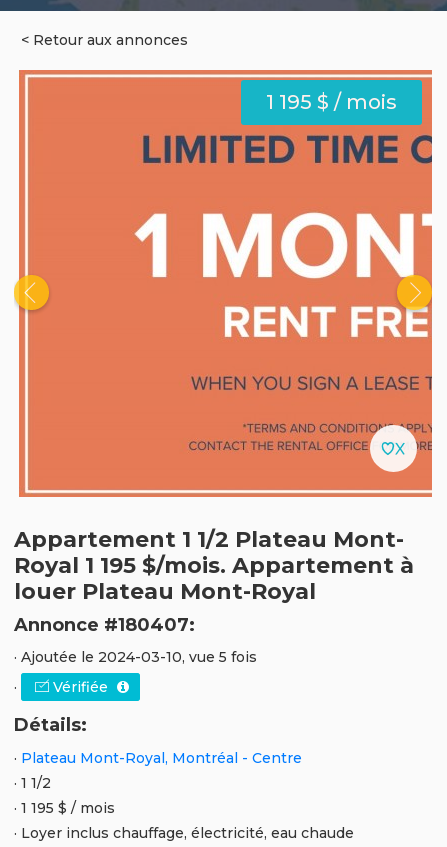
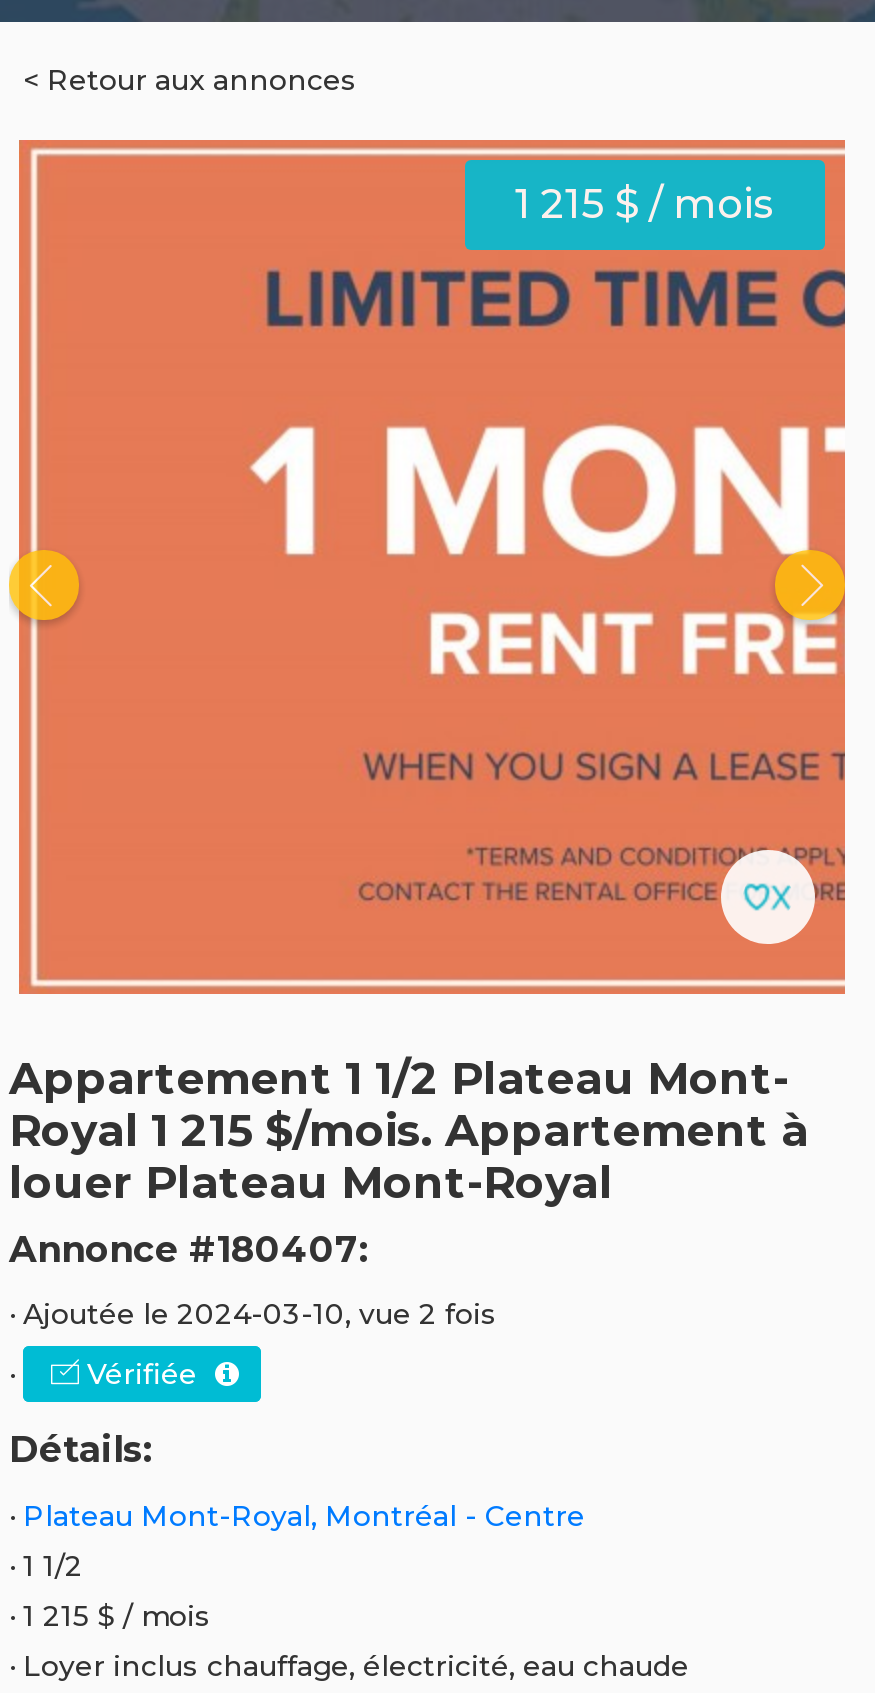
- 1 195 $ / mois
+ 1 215 $ / mois

- Royal 1 195 $/mois. Appartement à
+ Royal 1 215 $/mois. Appartement à

- · Ajoutée le 2024-03-10, vue 5 fois
+ · Ajoutée le 2024-03-10, vue 2 fois

- · 1 195 $ / mois
+ · 1 215 $ / mois
